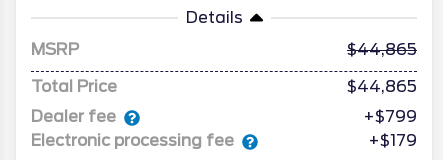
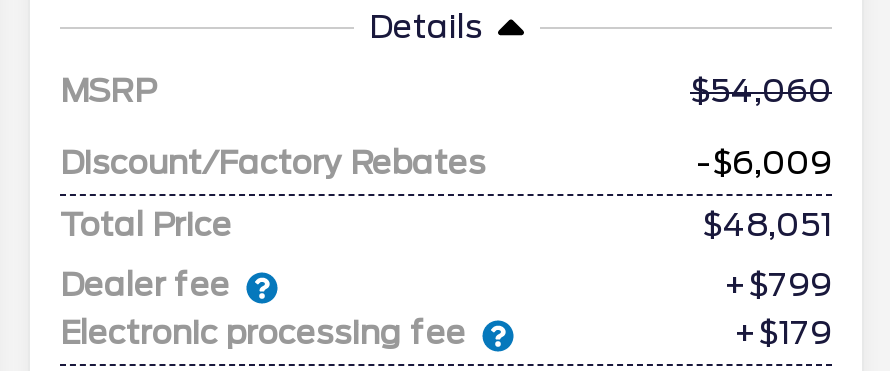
- 44,865
+ 54,060
+ Discount/Factory Rebates
+ -$6,009

- $44,865
+ $48,051
